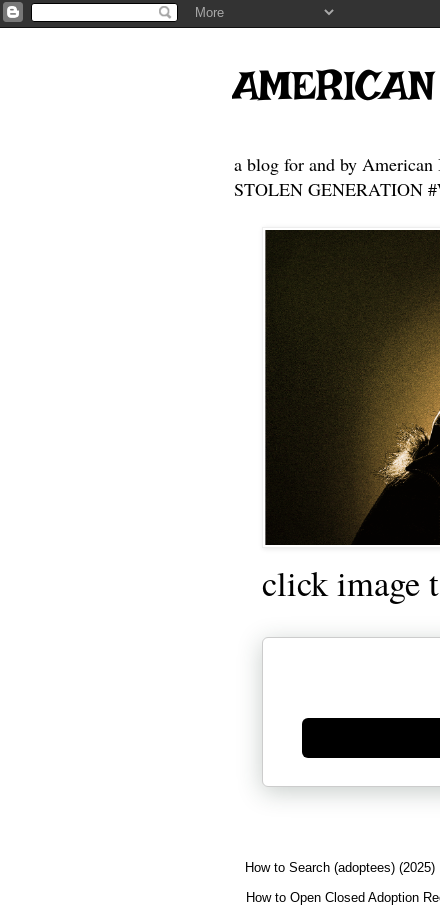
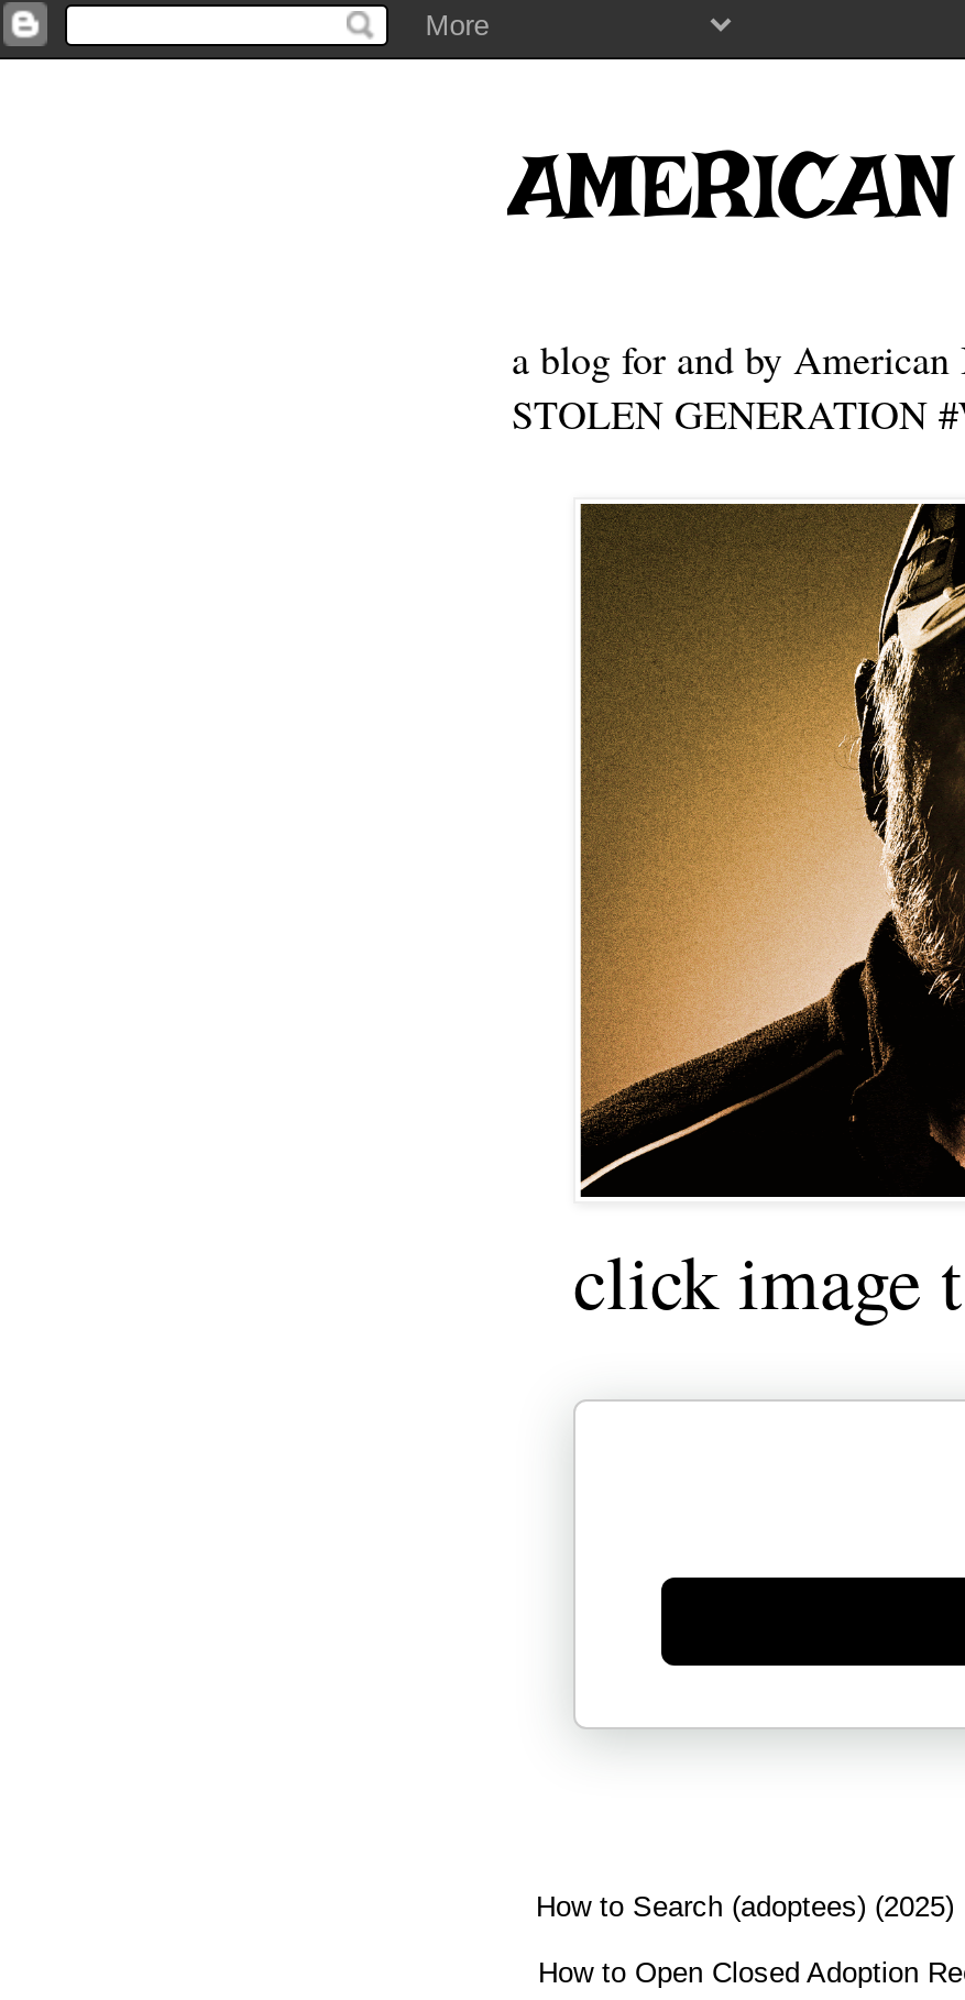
- [image]
+ [image]
